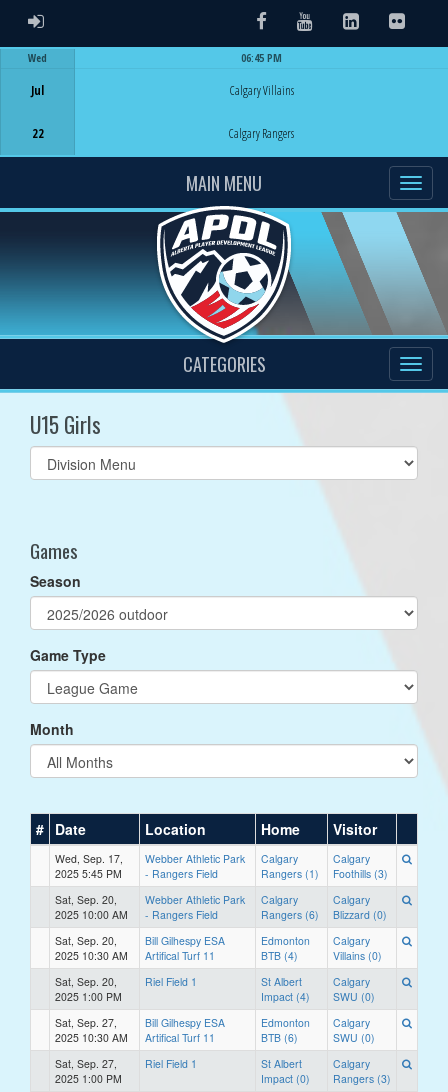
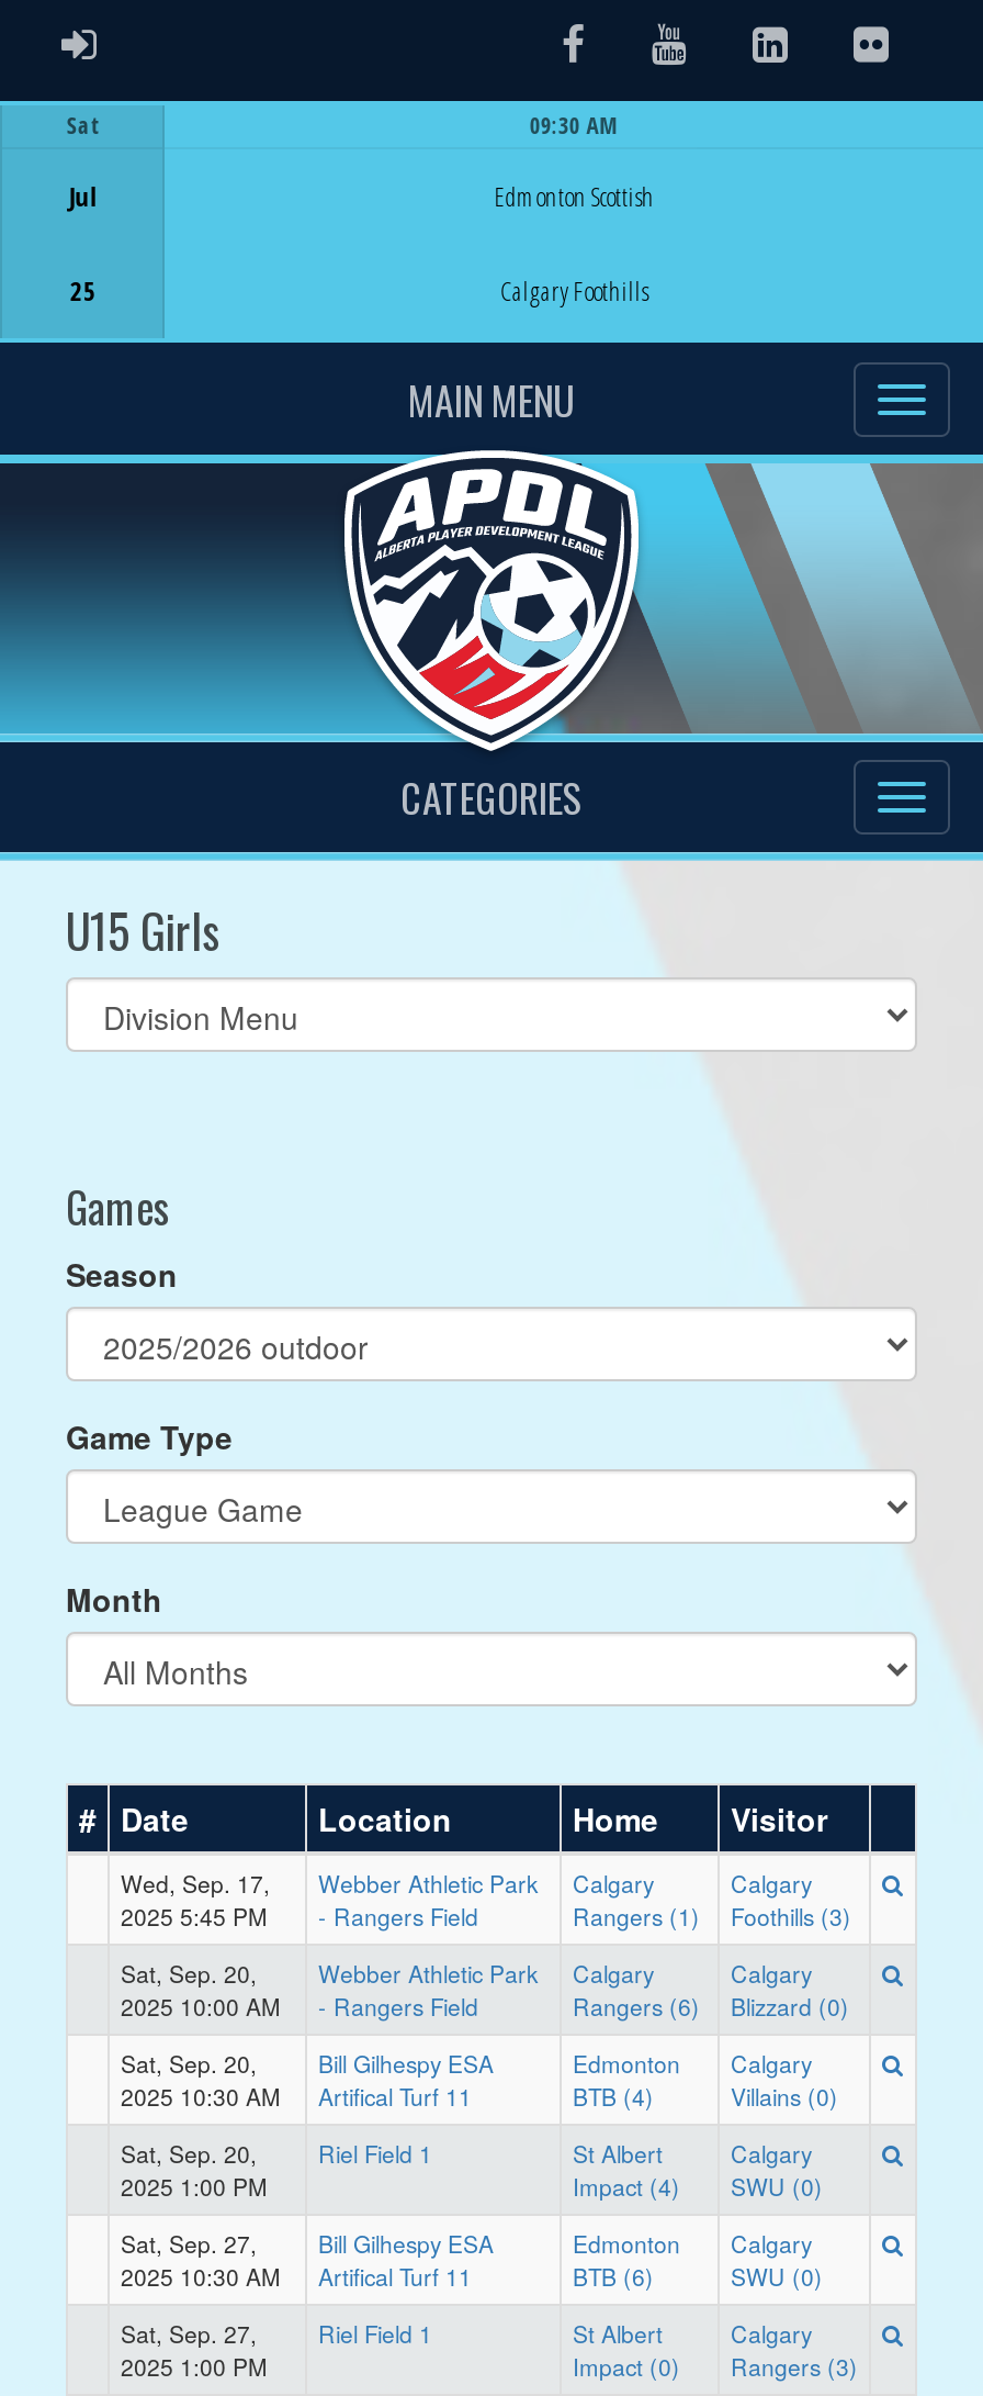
- Wed
+ Sat

- 06:45 PM
+ 09:30 AM

- Calgary Villains
+ Edmonton Scottish

- 22
+ 25

- Calgary Rangers
+ Calgary Foothills
